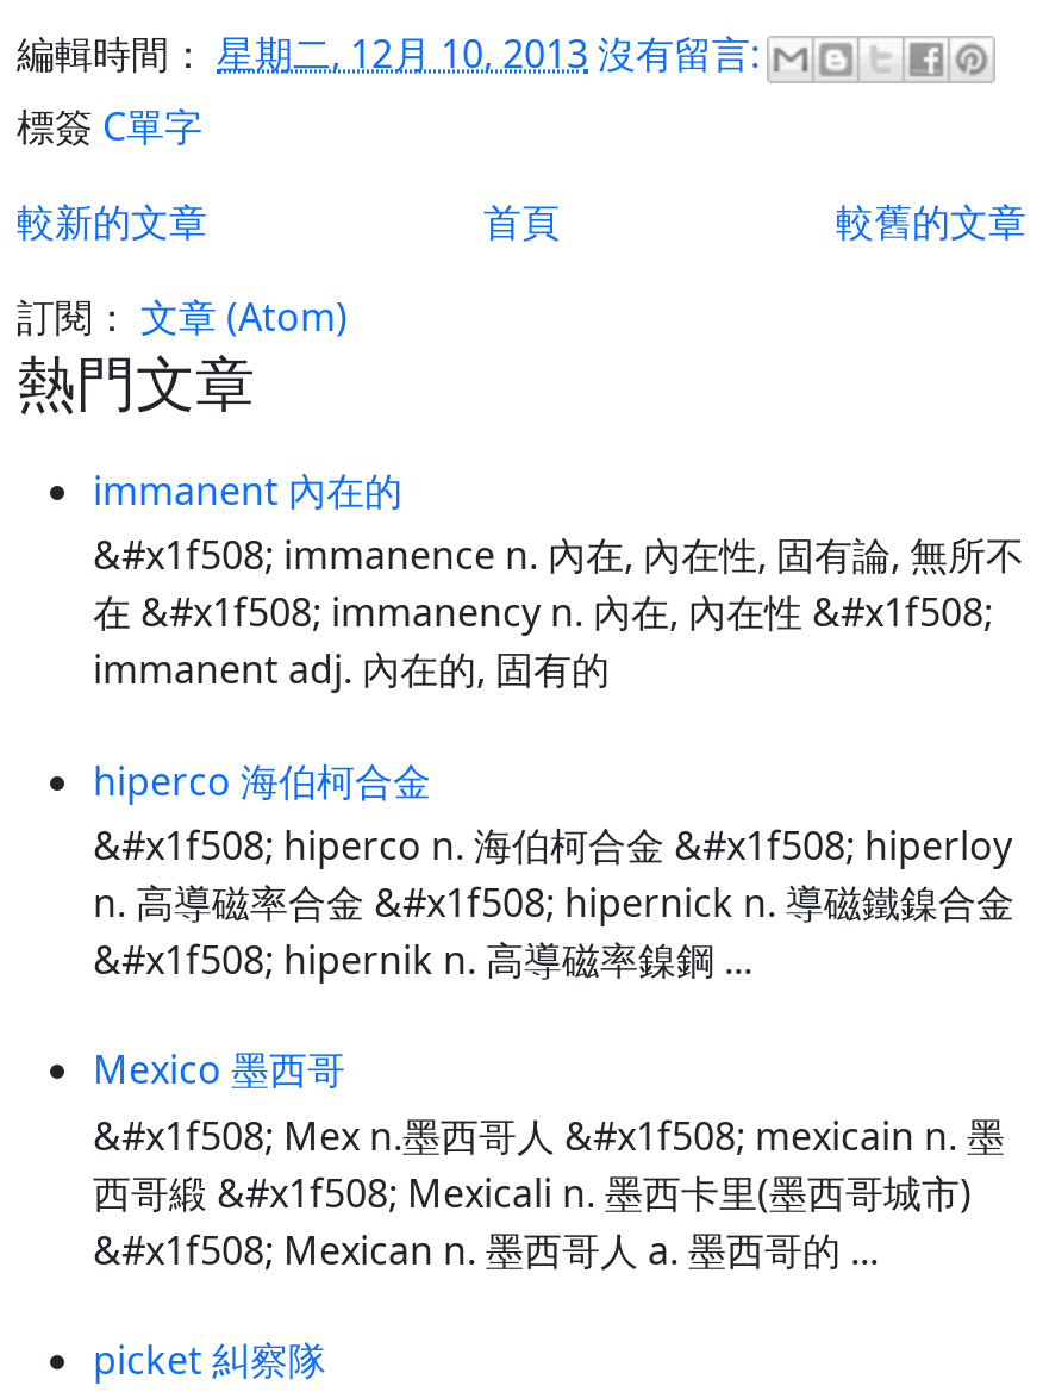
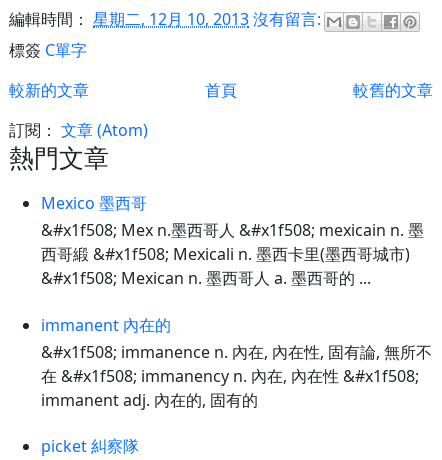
moved down: immanent 內在的 | &#x1f508; immanence n. 內在, 內在性, 固有論, 無所不 | 在 &#x1f508; immanency n. 內在, 內在性 &#x1f508; | immanent adj. 內在的, 固有的

- hiperco 海伯柯合金
- &#x1f508; hiperco n. 海伯柯合金 &#x1f508; hiperloy
- n. 高導磁率合金 &#x1f508; hipernick n. 導磁鐵鎳合金
- &#x1f508; hipernik n. 高導磁率鎳鋼 ...

moved up: Mexico 墨西哥 | &#x1f508; Mex n.墨西哥人 &#x1f508; mexicain n. 墨 | 西哥緞 &#x1f508; Mexicali n. 墨西卡里(墨西哥城市) | &#x1f508; Mexican n. 墨西哥人 a. 墨西哥的 ...
